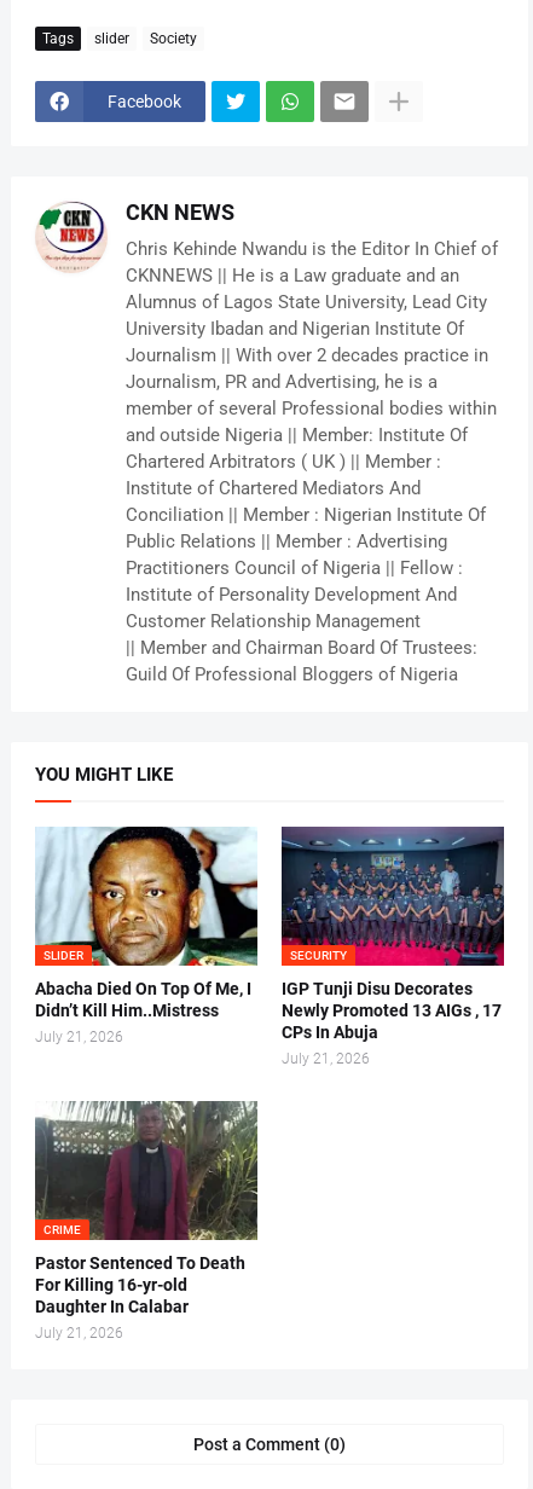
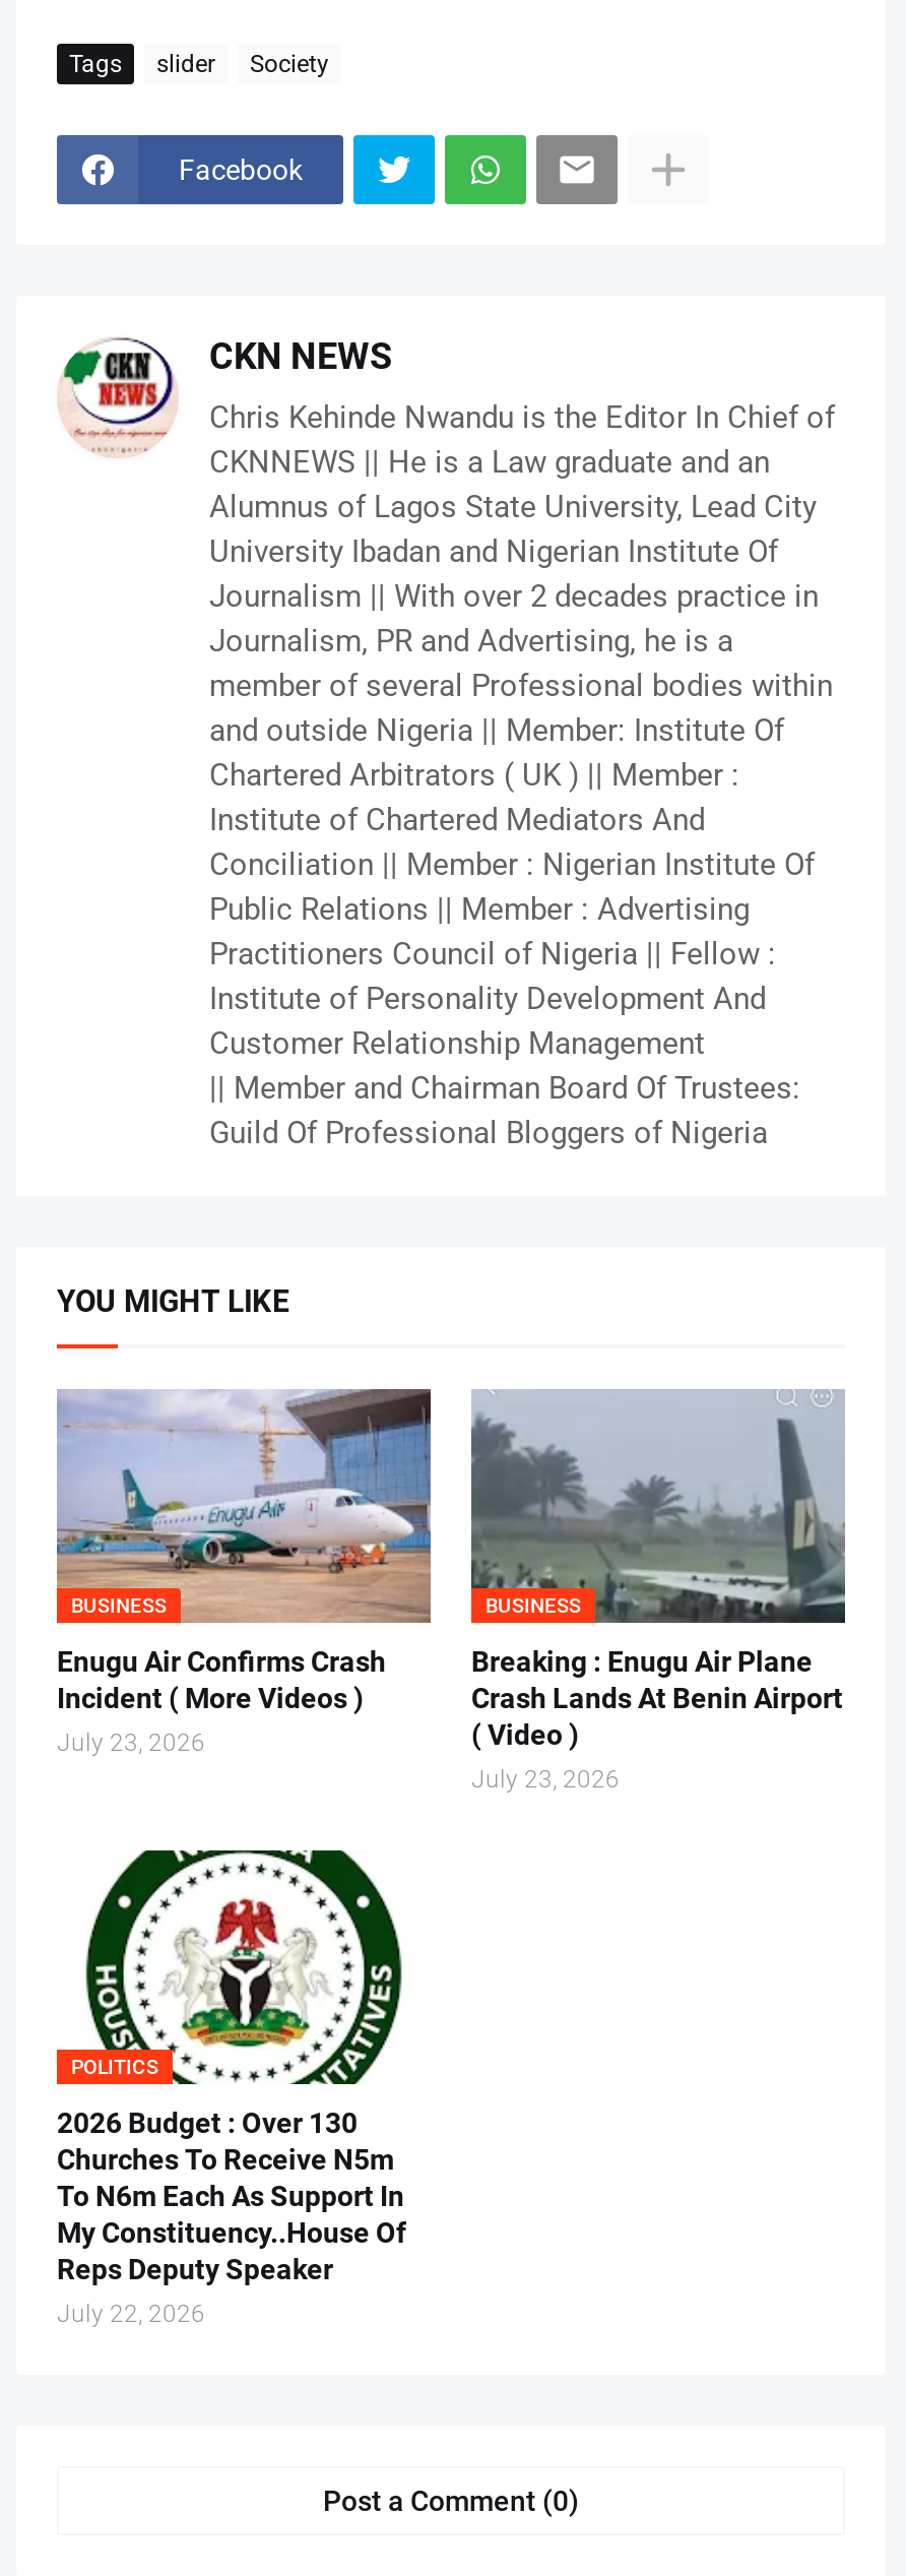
- [image]
- SLIDER
+ [image]
+ BUSINESS

- [image]
- SECURITY
+ [image]
+ BUSINESS

- Abacha Died On Top Of Me, I
- Didn’t Kill Him..Mistress
- July 21, 2026
+ Enugu Air Confirms Crash
+ Incident ( More Videos )
+ July 23, 2026

- IGP Tunji Disu Decorates
- Newly Promoted 13 AIGs , 17
- CPs In Abuja
- July 21, 2026
+ Breaking : Enugu Air Plane
+ Crash Lands At Benin Airport
+ ( Video )
+ July 23, 2026

- [image]
- CRIME
+ [image]
+ POLITICS

- Pastor Sentenced To Death
- For Killing 16-yr-old
- Daughter In Calabar
- July 21, 2026
+ 2026 Budget : Over 130
+ Churches To Receive N5m
+ To N6m Each As Support In
+ My Constituency..House Of
+ Reps Deputy Speaker
+ July 22, 2026
